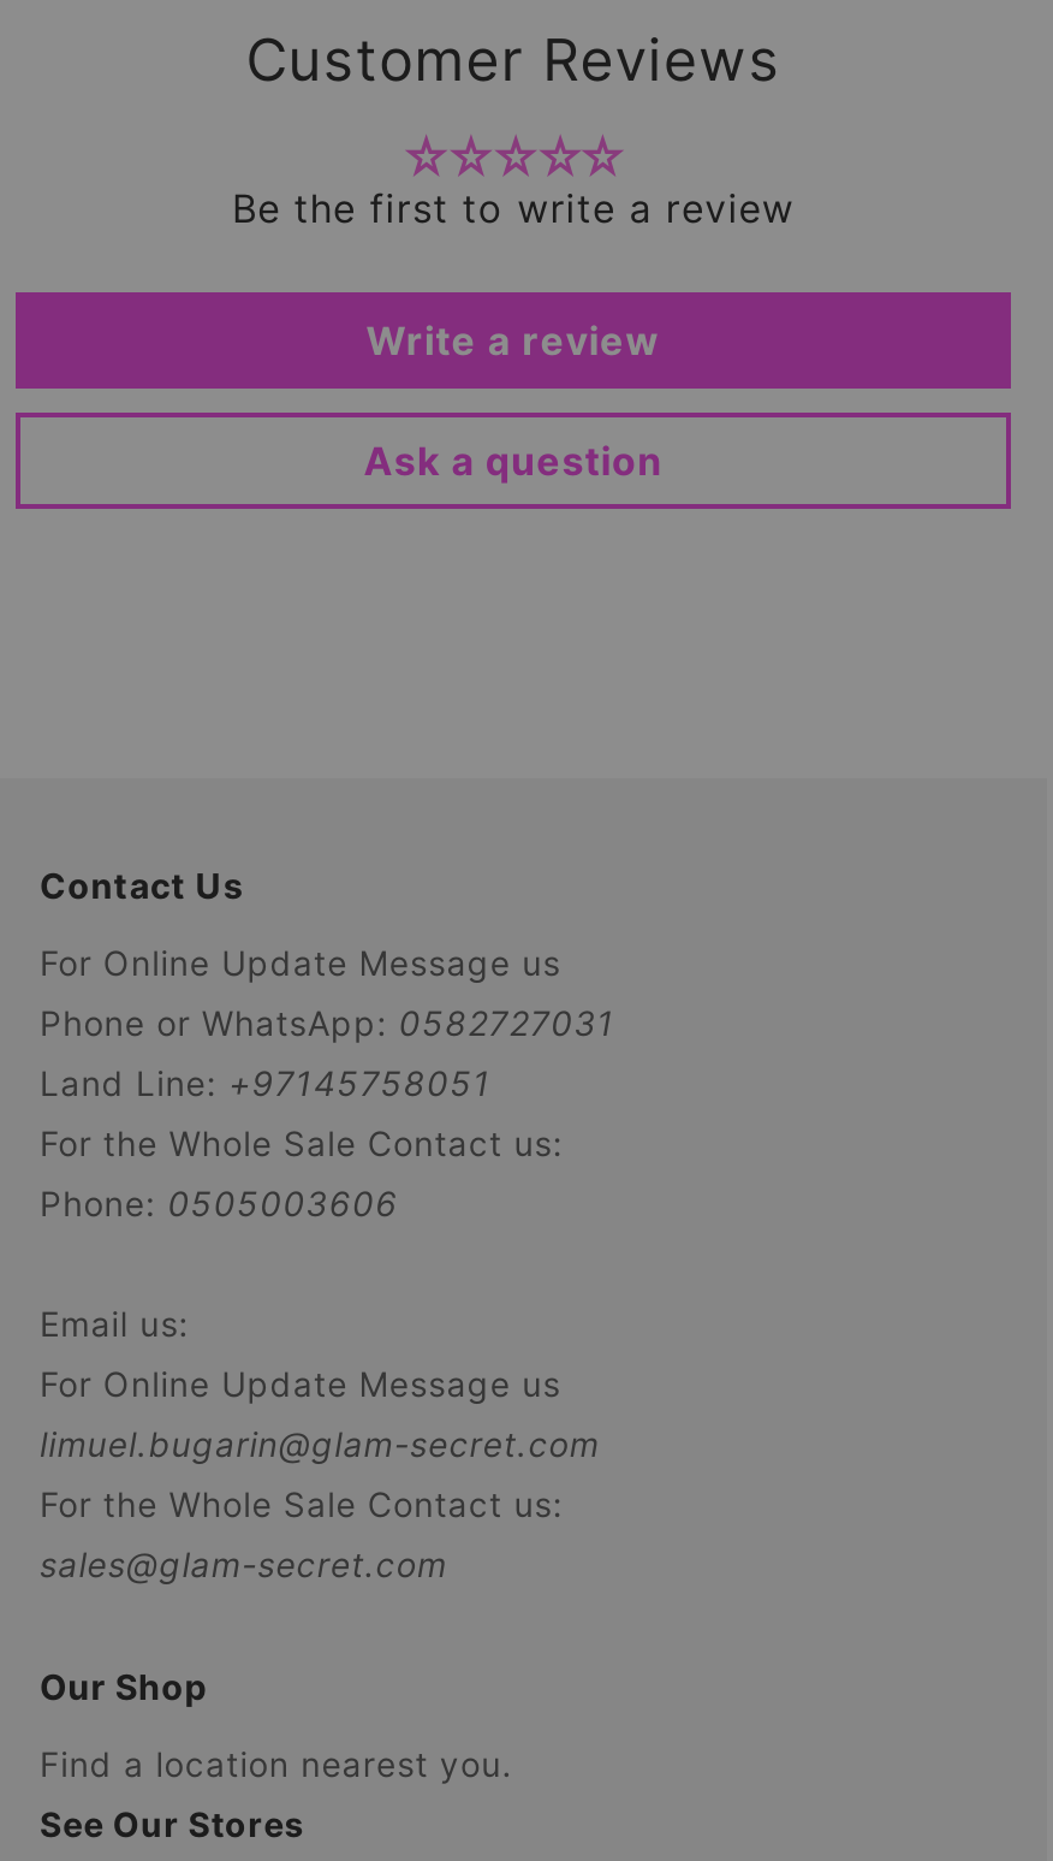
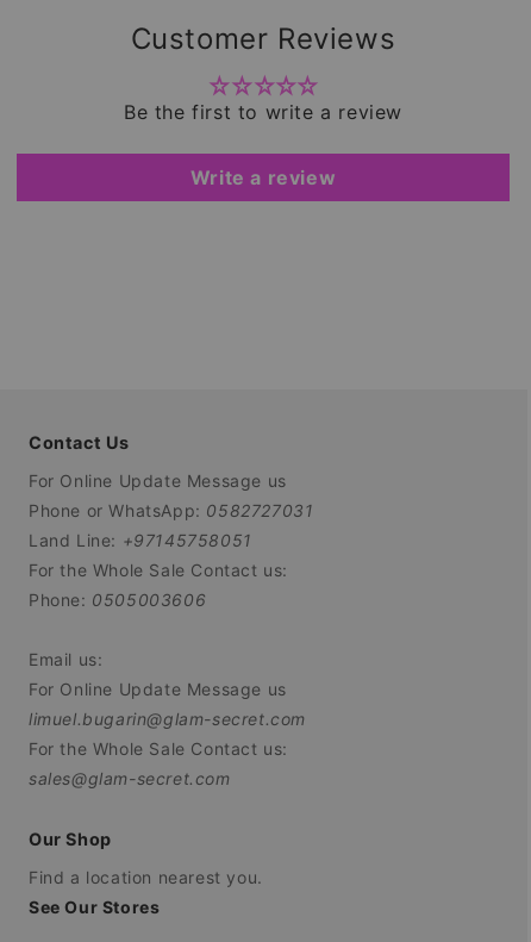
- Ask a question
